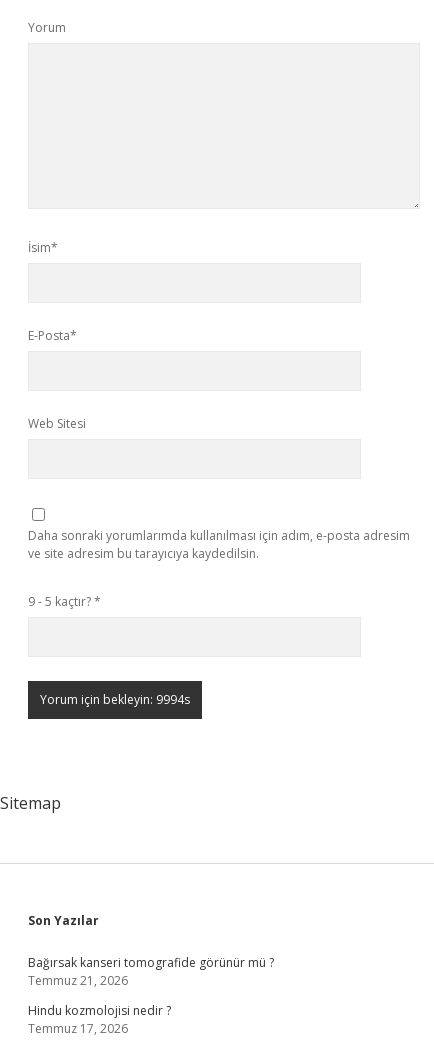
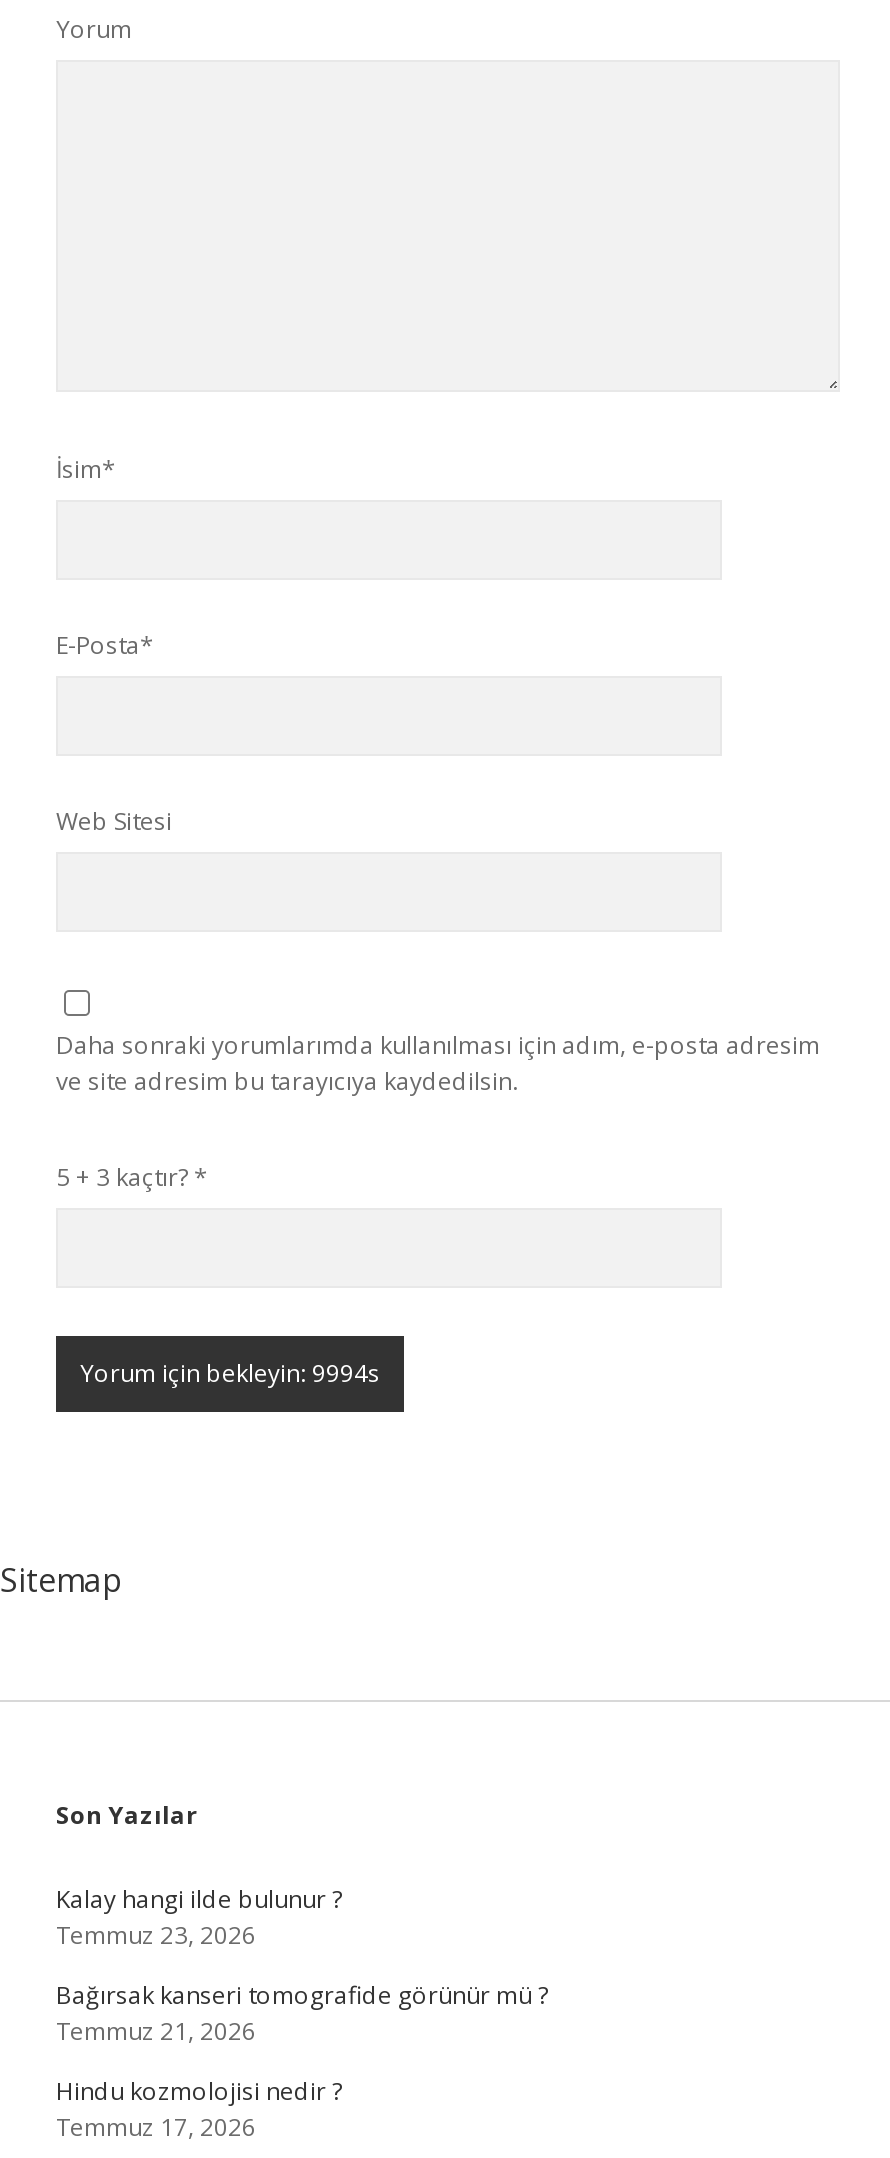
- 9 - 5 kaçtır? *
+ 5 + 3 kaçtır? *

+ Kalay hangi ilde bulunur ?
+ Temmuz 23, 2026
